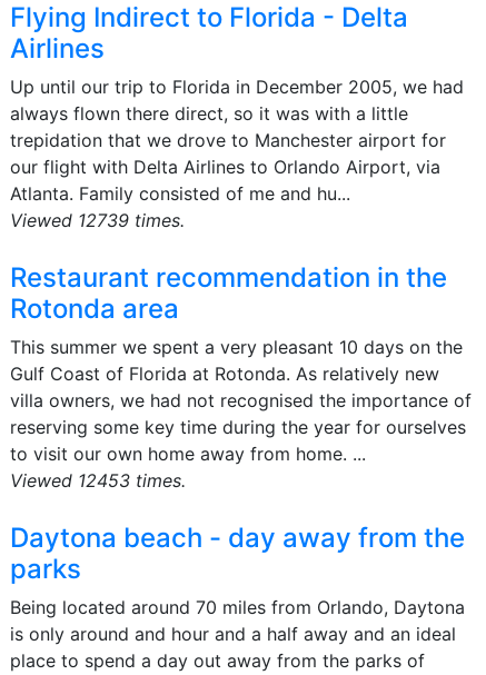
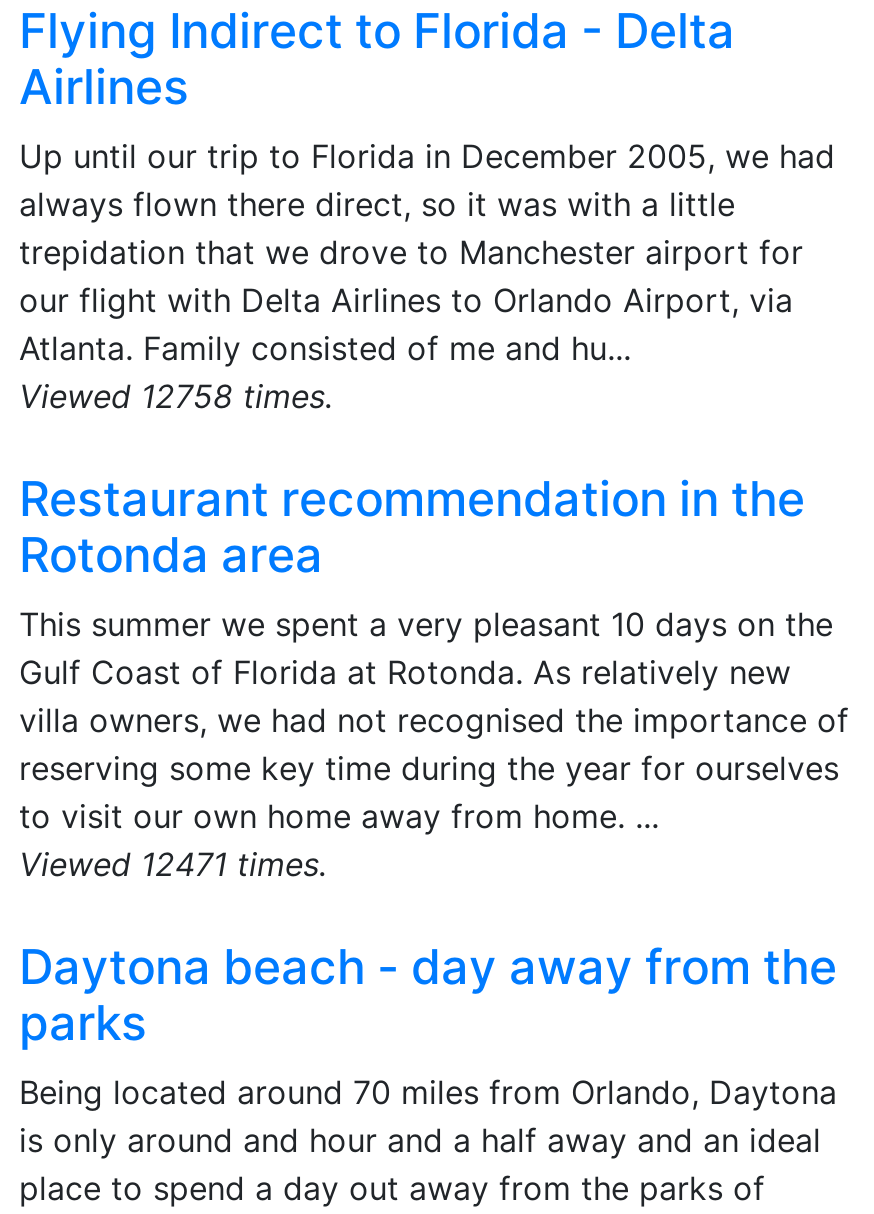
- Viewed 12739 times.
+ Viewed 12758 times.

- Viewed 12453 times.
+ Viewed 12471 times.
